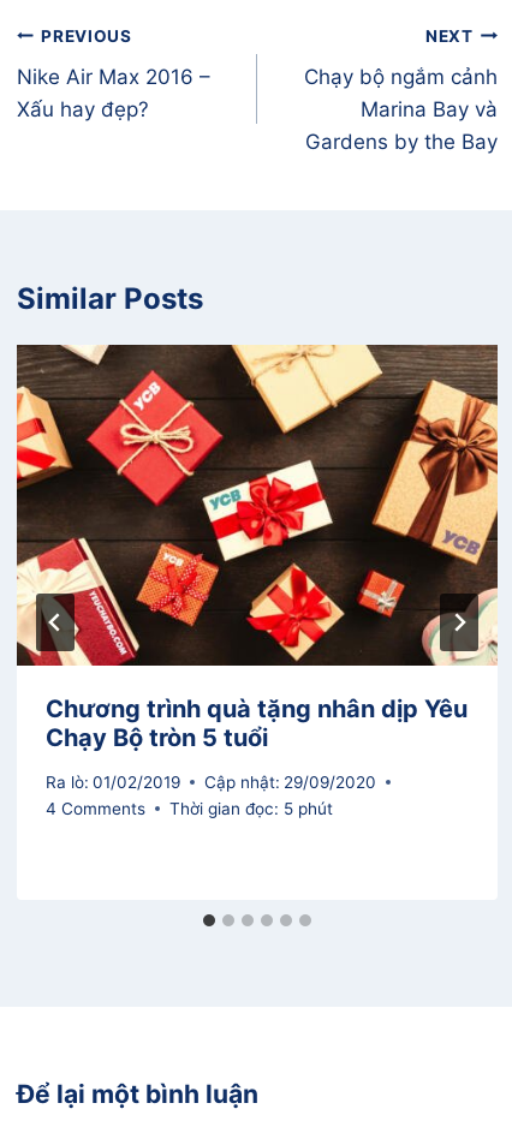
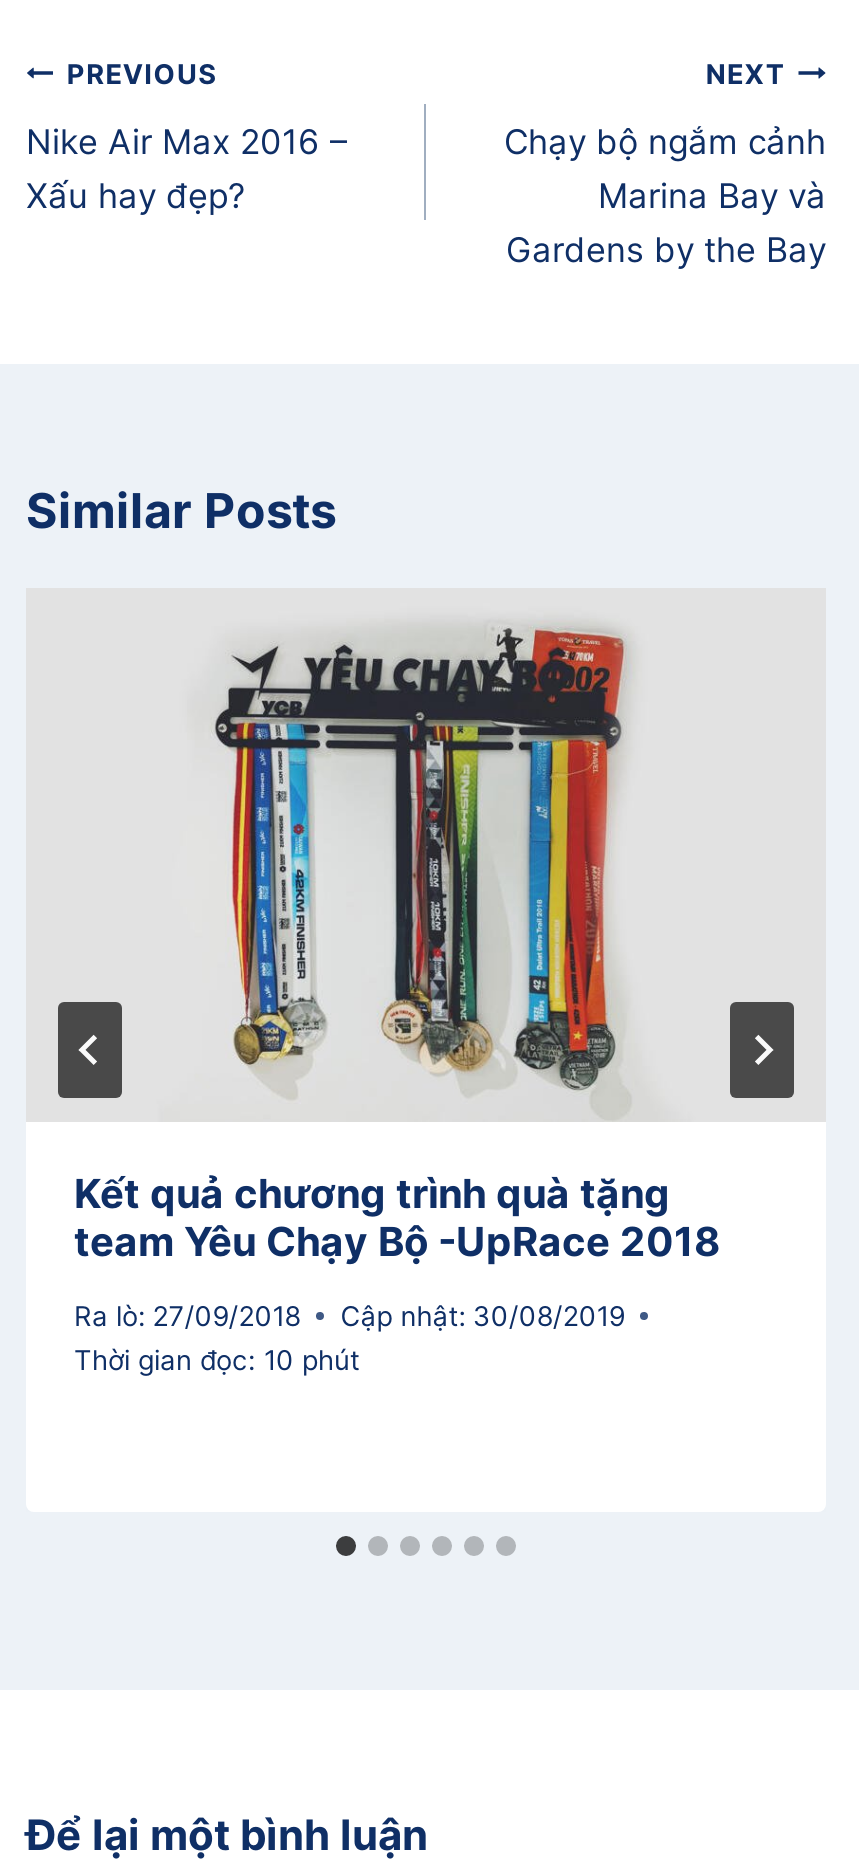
- [image]
- Chương trình quà tặng nhân dịp Yêu
- Chạy Bộ tròn 5 tuổi
+ [image]
+ Kết quả chương trình quà tặng
+ team Yêu Chạy Bộ -UpRace 2018

- Ra lò: 01/02/2019
- Cập nhật: 29/09/2020
- 4 Comments
- Thời gian đọc: 5 phút
+ Ra lò: 27/09/2018
+ Cập nhật: 30/08/2019
+ Thời gian đọc: 10 phút
